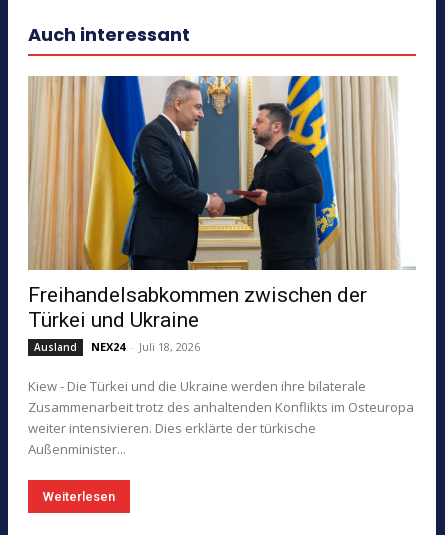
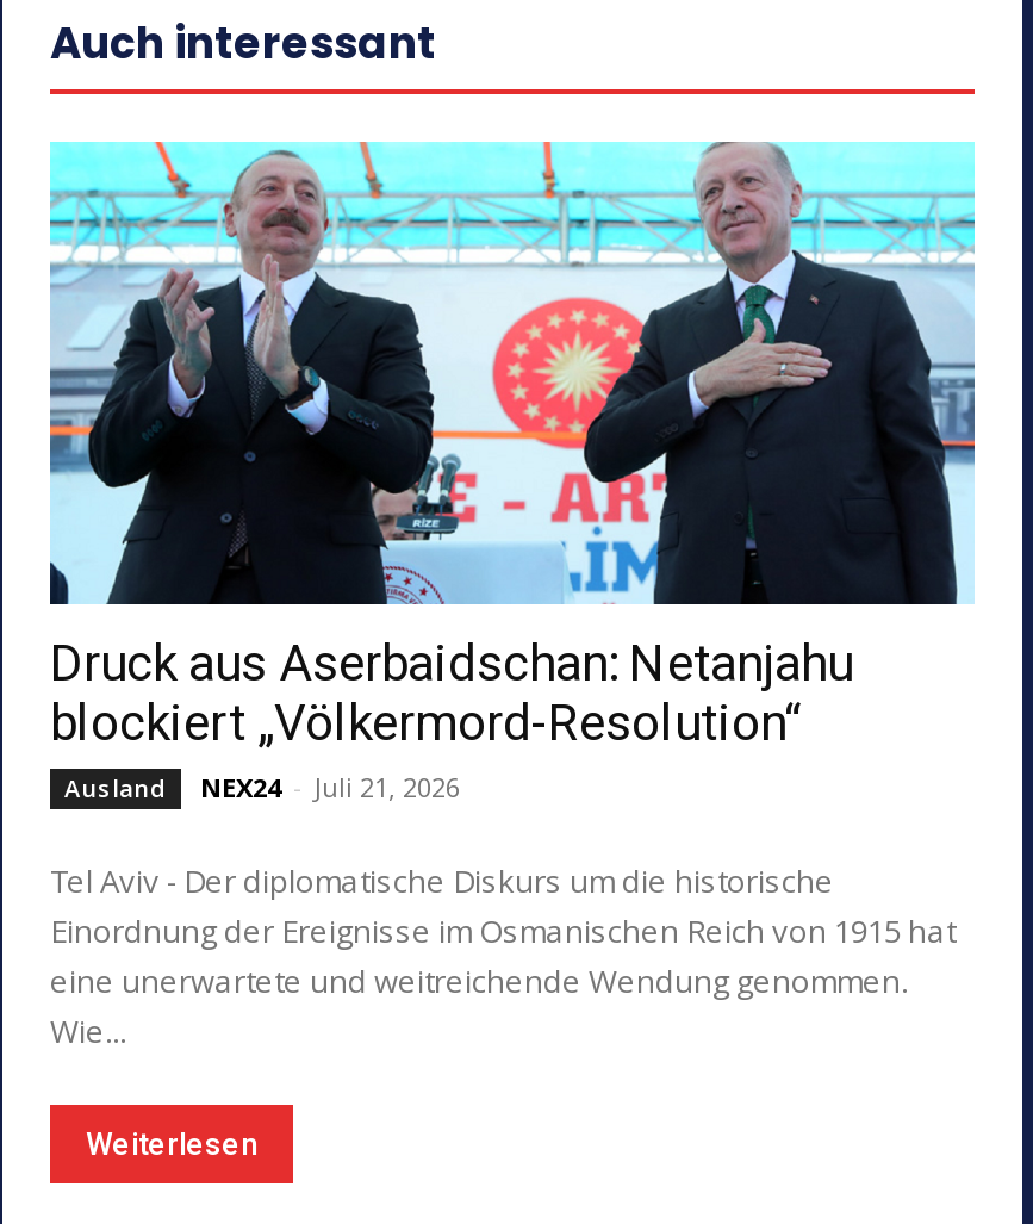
- [image]
- Freihandelsabkommen zwischen der
- Türkei und Ukraine
+ [image]
+ Druck aus Aserbaidschan: Netanjahu
+ blockiert „Völkermord-Resolution“

- Ausland NEX24 - Juli 18, 2026
+ Ausland NEX24 - Juli 21, 2026

- Kiew - Die Türkei und die Ukraine werden ihre bilaterale
- Zusammenarbeit trotz des anhaltenden Konflikts im Osteuropa
- weiter intensivieren. Dies erklärte der türkische
- Außenminister...
+ Tel Aviv - Der diplomatische Diskurs um die historische
+ Einordnung der Ereignisse im Osmanischen Reich von 1915 hat
+ eine unerwartete und weitreichende Wendung genommen.
+ Wie...
